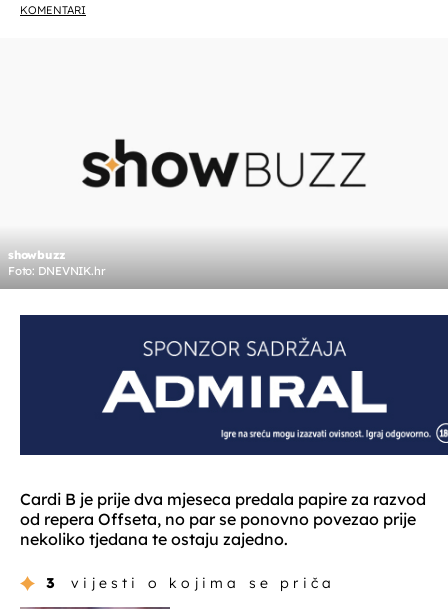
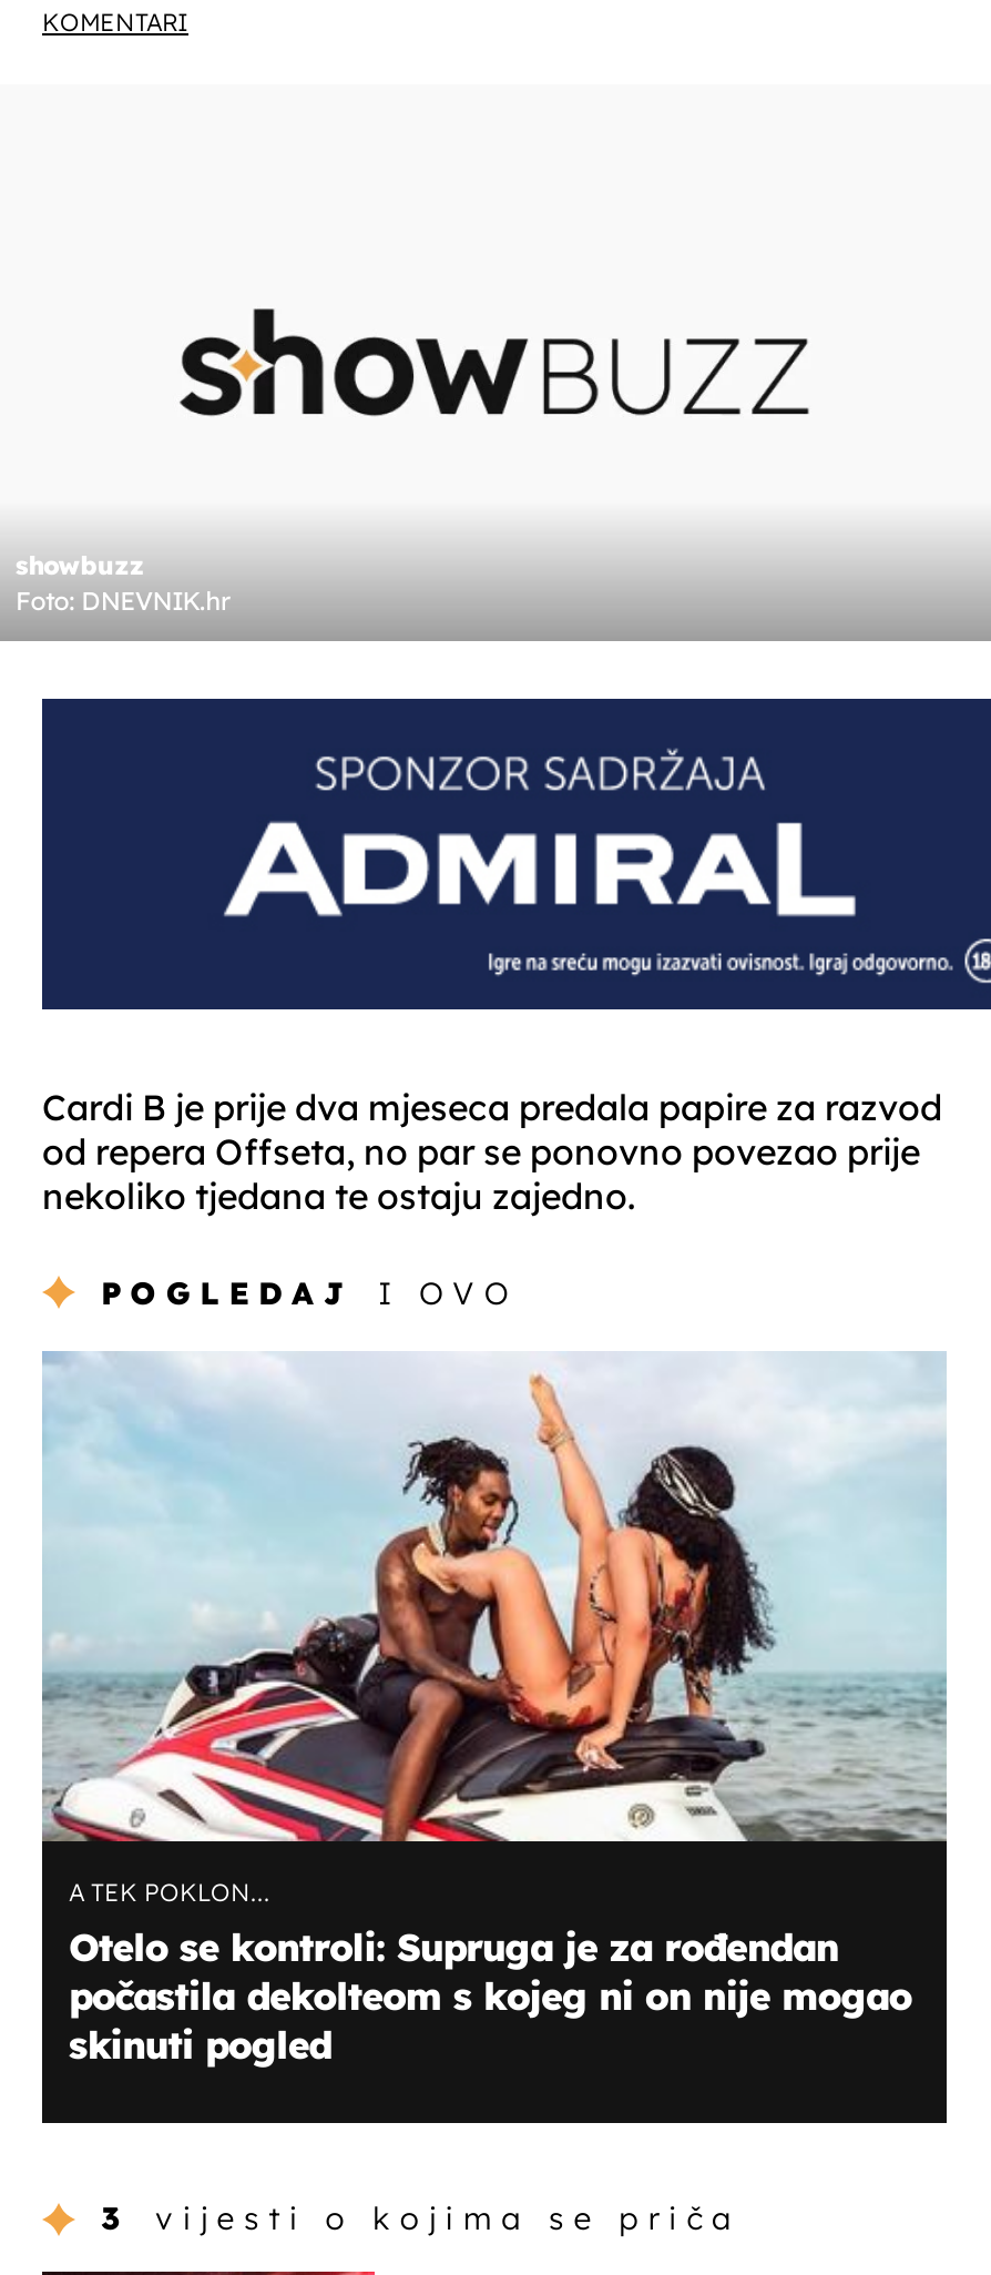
+ [image]
+ A TEK POKLON...
+ Otelo se kontroli: Supruga je za rođendan
+ počastila dekolteom s kojeg ni on nije mogao
+ skinuti pogled

+ POGLEDAJ
+ I OVO
